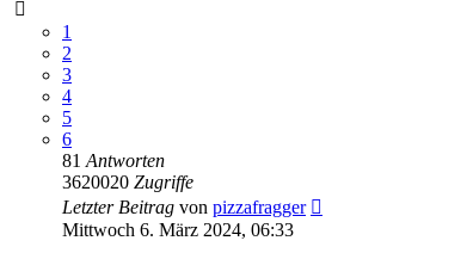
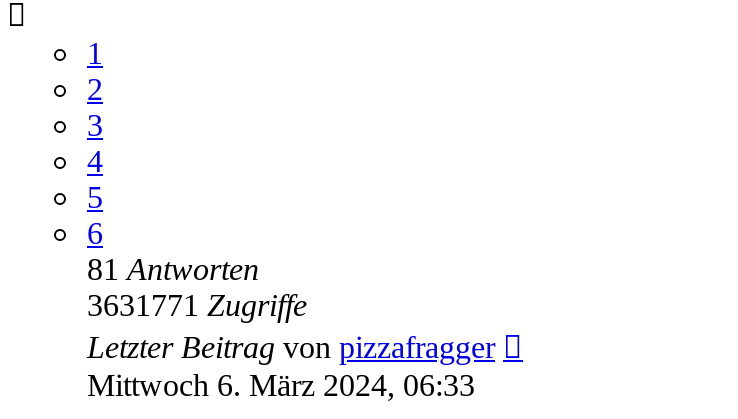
- 3620020 Zugriffe
+ 3631771 Zugriffe
